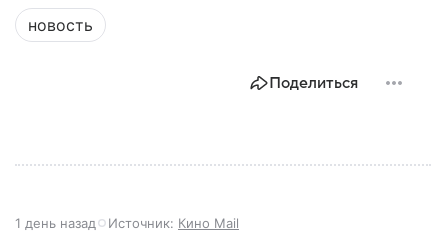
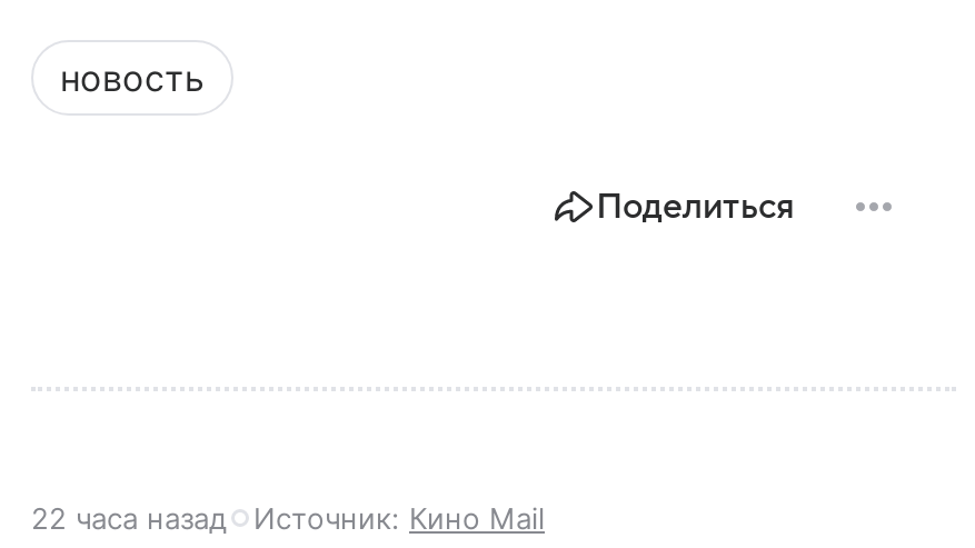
- 1 день назад Источник: Кино Mail
+ 22 часа назад Источник: Кино Mail
